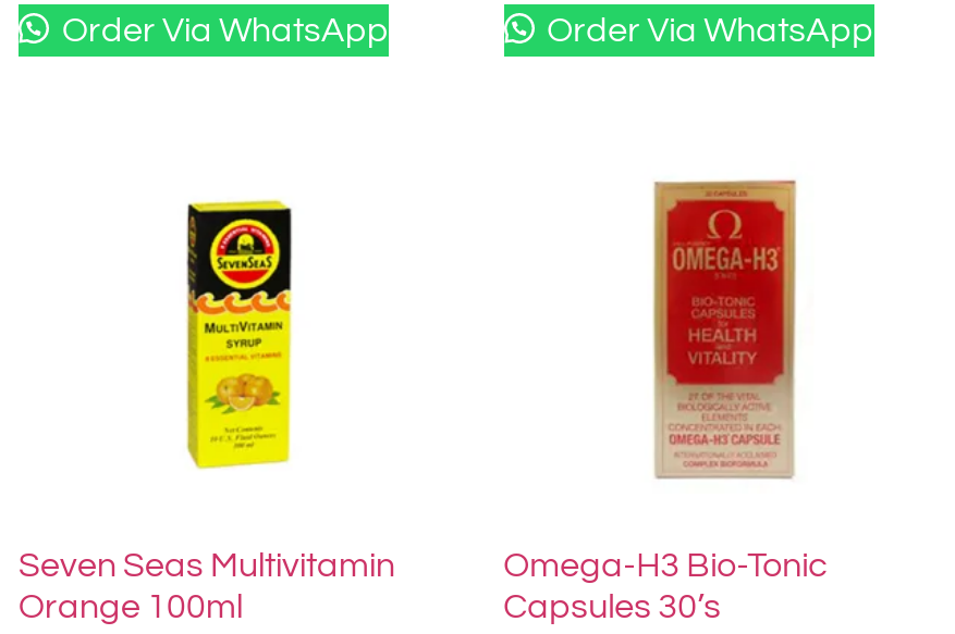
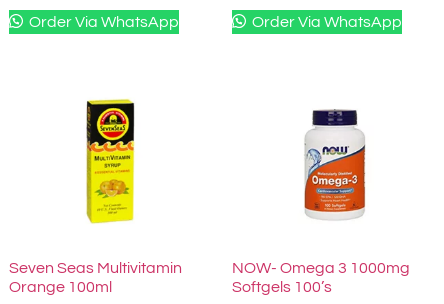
- [image]
- Omega-H3 Bio-Tonic
- Capsules 30’s
+ [image]
+ NOW- Omega 3 1000mg
+ Softgels 100’s
